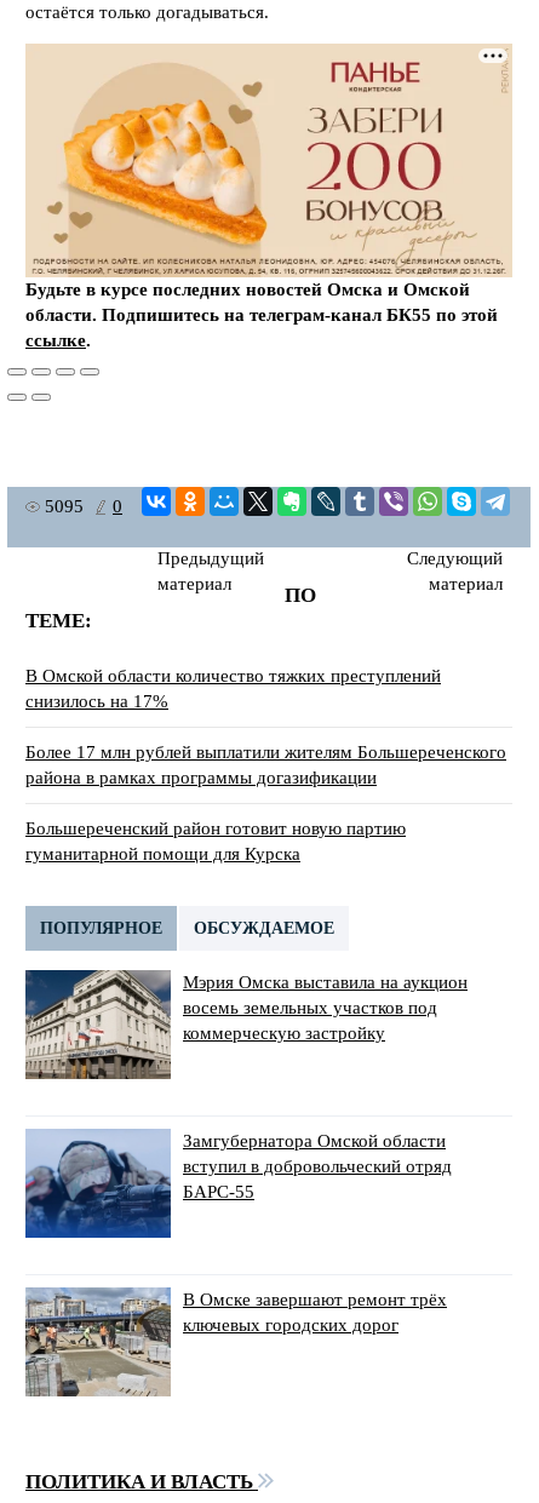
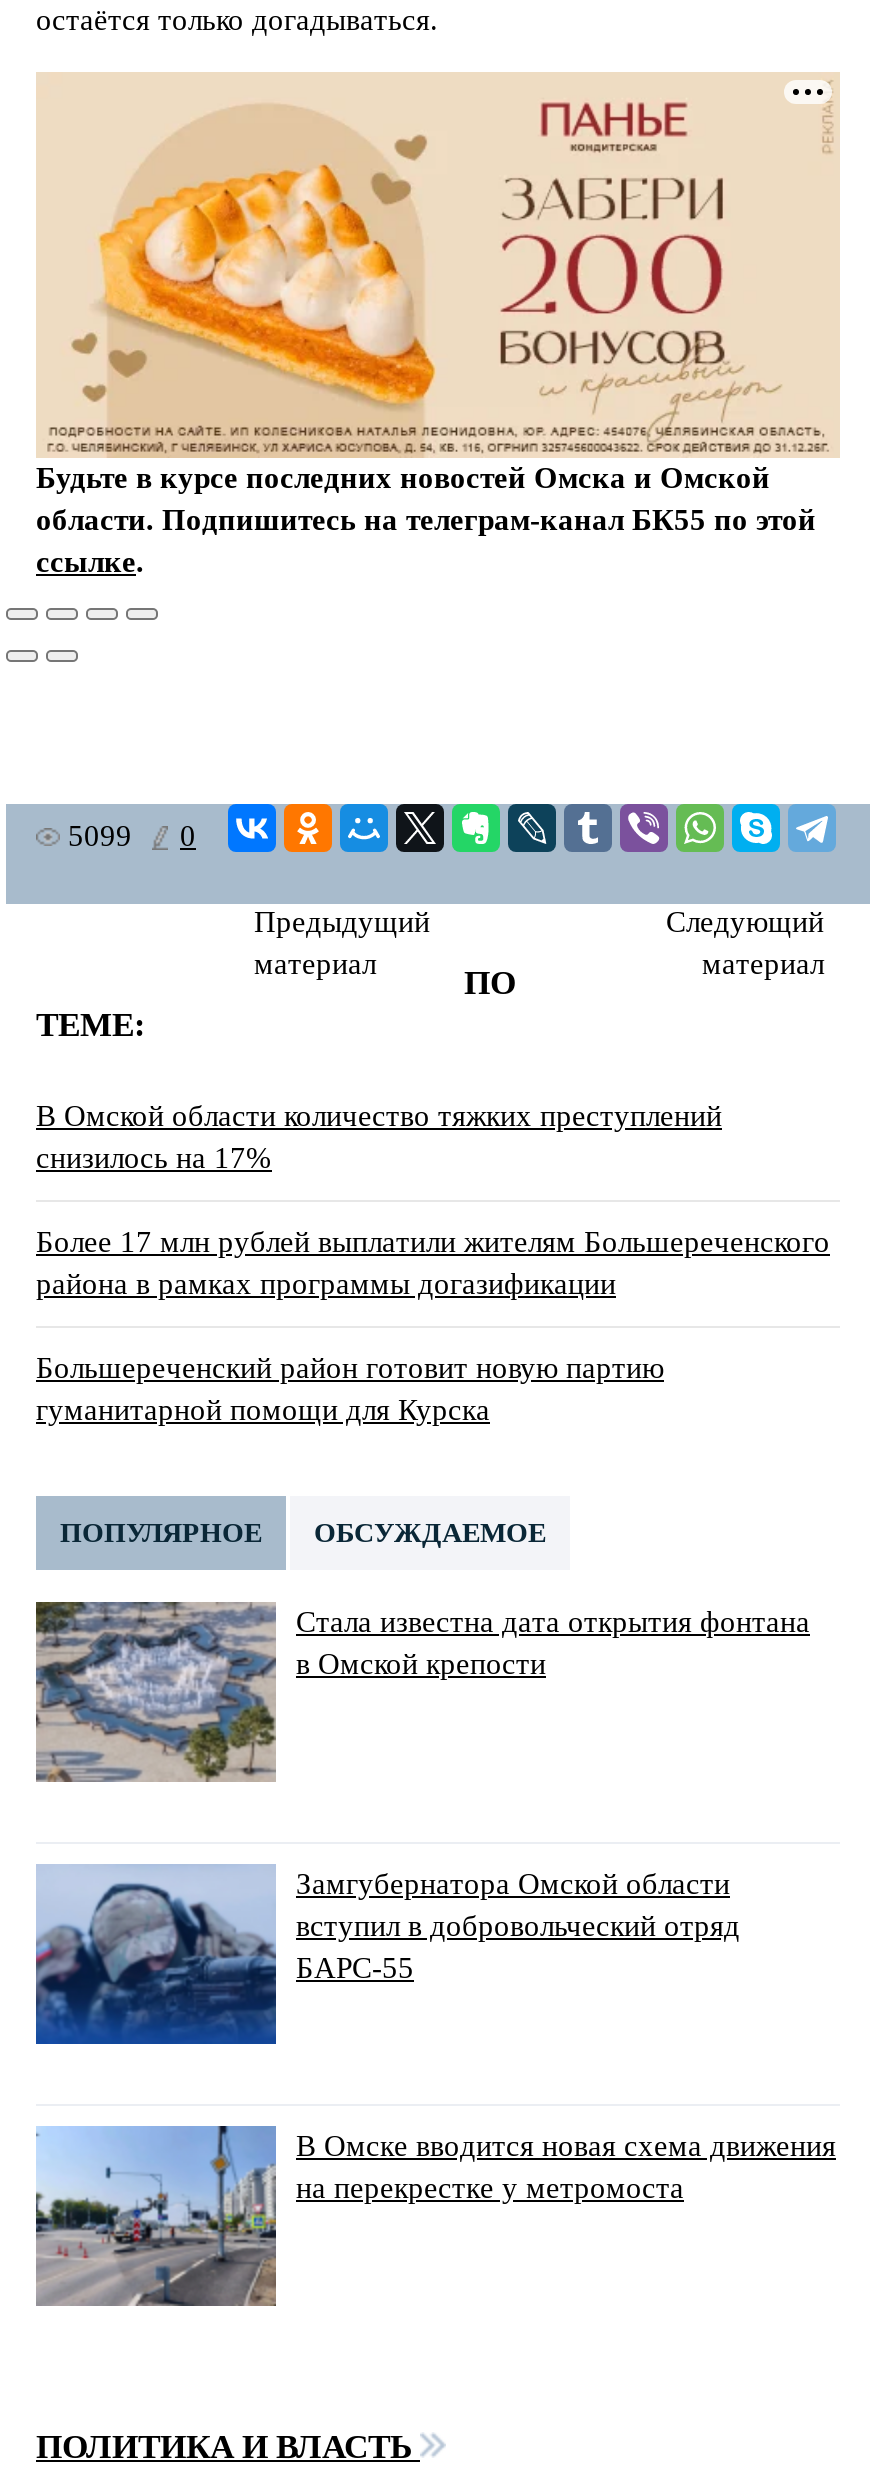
- 5095 0
+ 5099 0

- [image]
- Мэрия Омска выставила на аукцион
- восемь земельных участков под
- коммерческую застройку
+ [image]
+ Стала известна дата открытия фонтана
+ в Омской крепости

- [image]
- В Омске завершают ремонт трёх
- ключевых городских дорог
+ [image]
+ В Омске вводится новая схема движения
+ на перекрестке у метромоста
